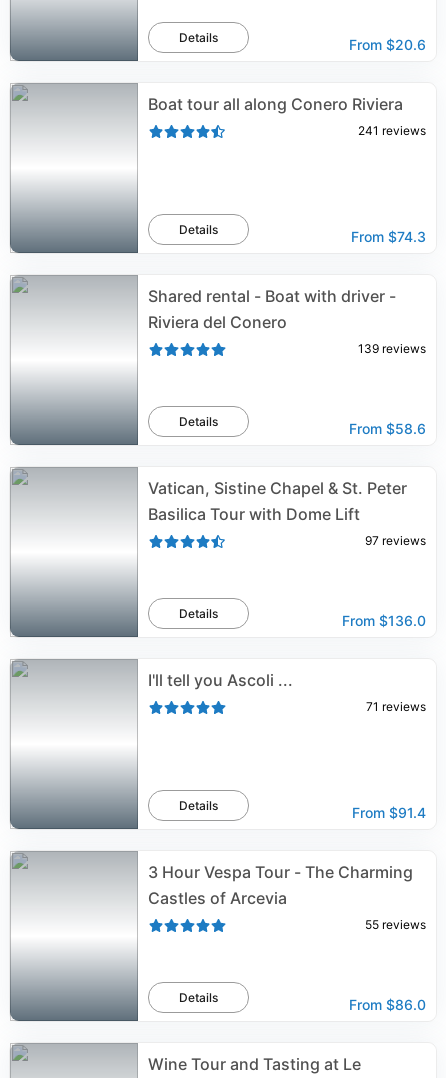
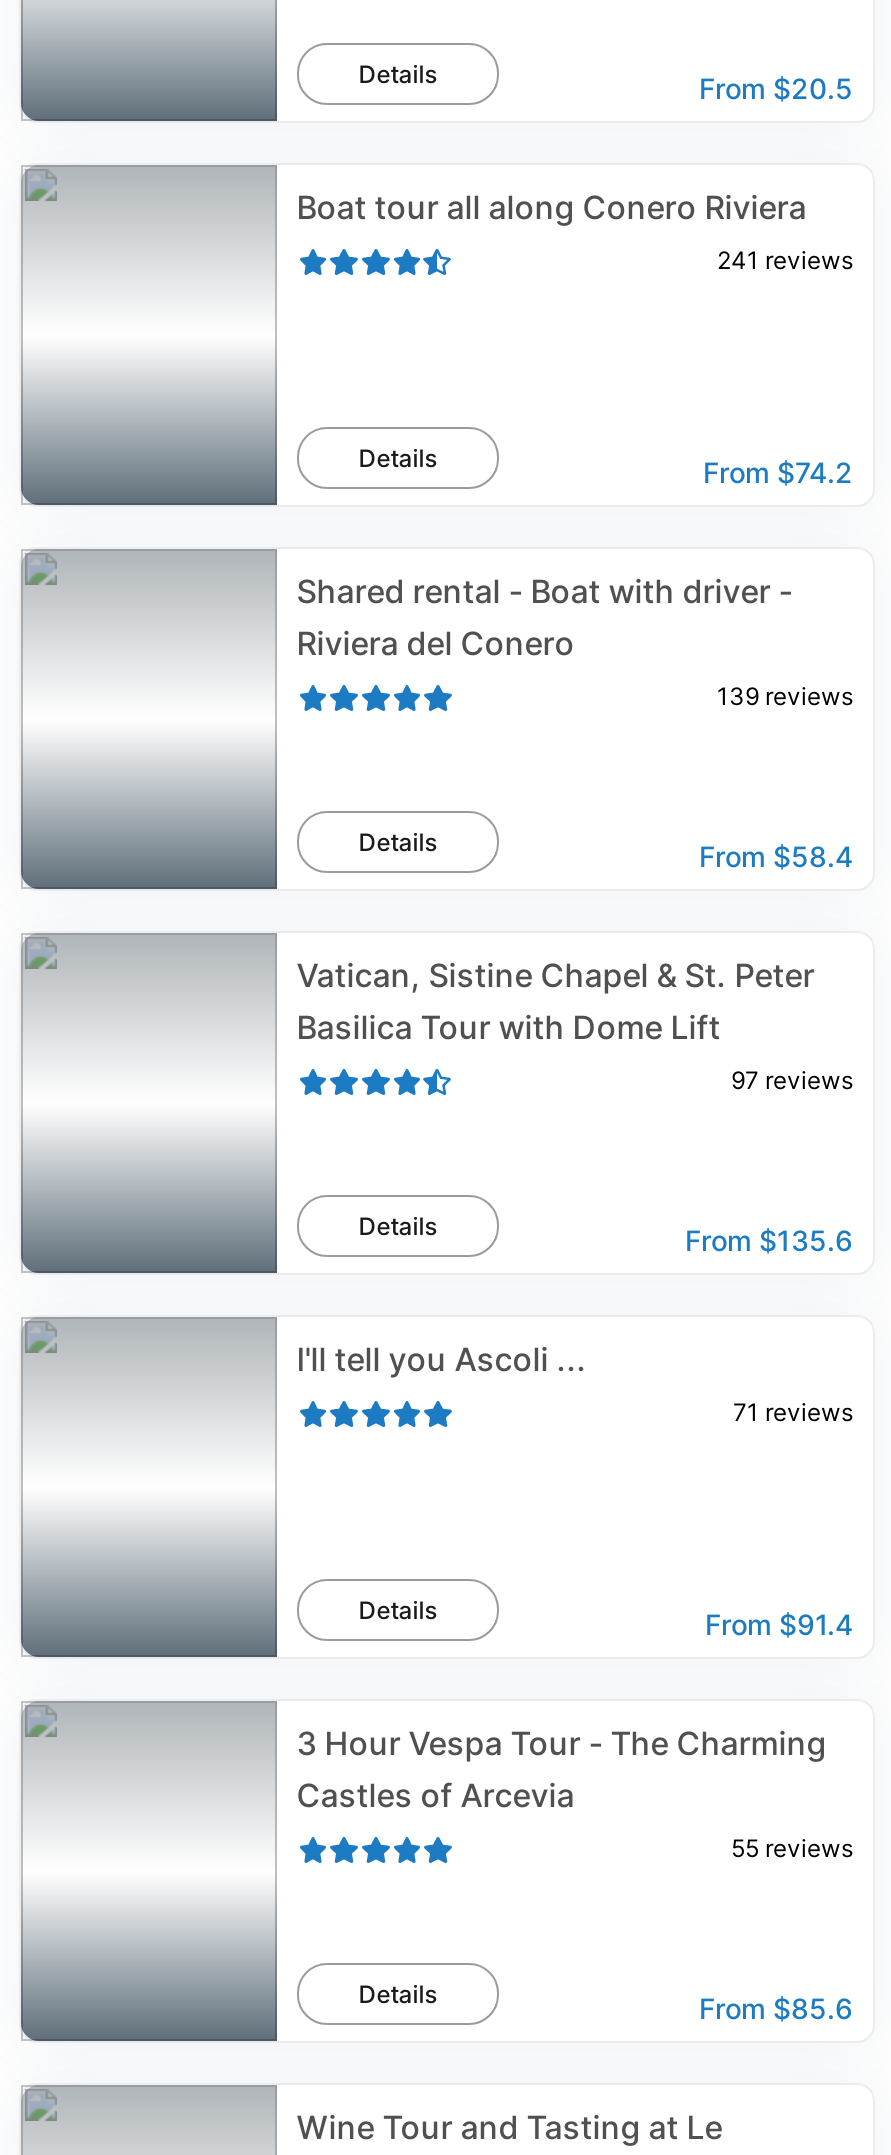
- From $20.6
+ From $20.5

- From $74.3
+ From $74.2

- From $58.6
+ From $58.4

- From $136.0
+ From $135.6

- From $86.0
+ From $85.6
